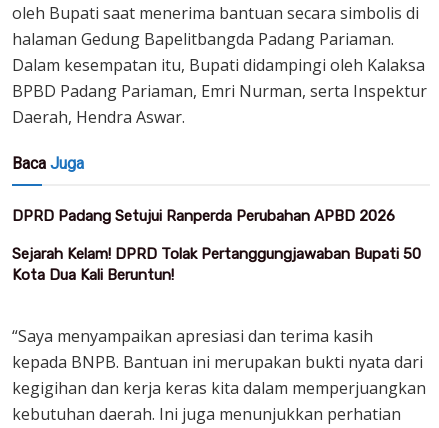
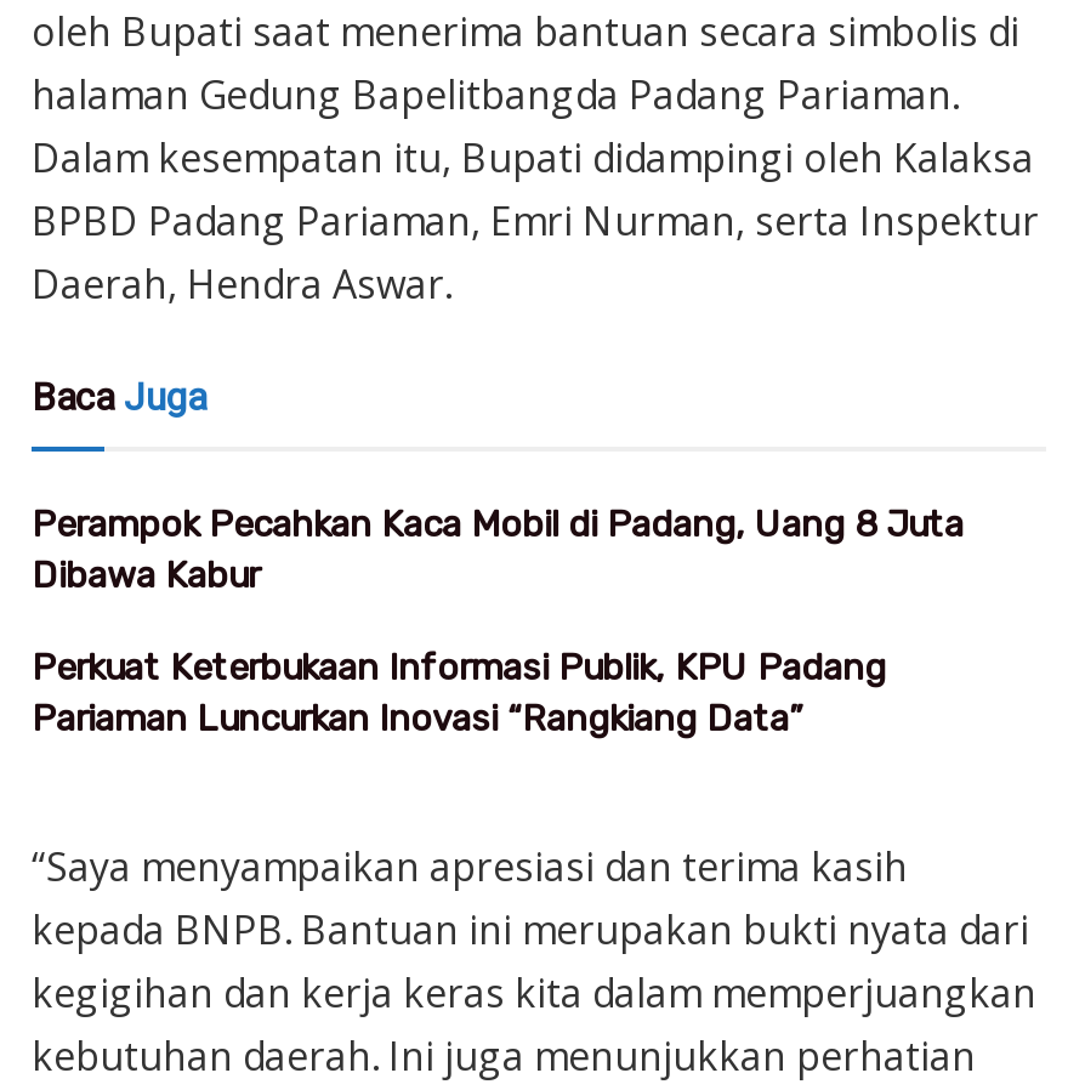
- DPRD Padang Setujui Ranperda Perubahan APBD 2026
+ Perampok Pecahkan Kaca Mobil di Padang, Uang 8 Juta
+ Dibawa Kabur

- Sejarah Kelam! DPRD Tolak Pertanggungjawaban Bupati 50
- Kota Dua Kali Beruntun!
+ Perkuat Keterbukaan Informasi Publik, KPU Padang
+ Pariaman Luncurkan Inovasi “Rangkiang Data”
